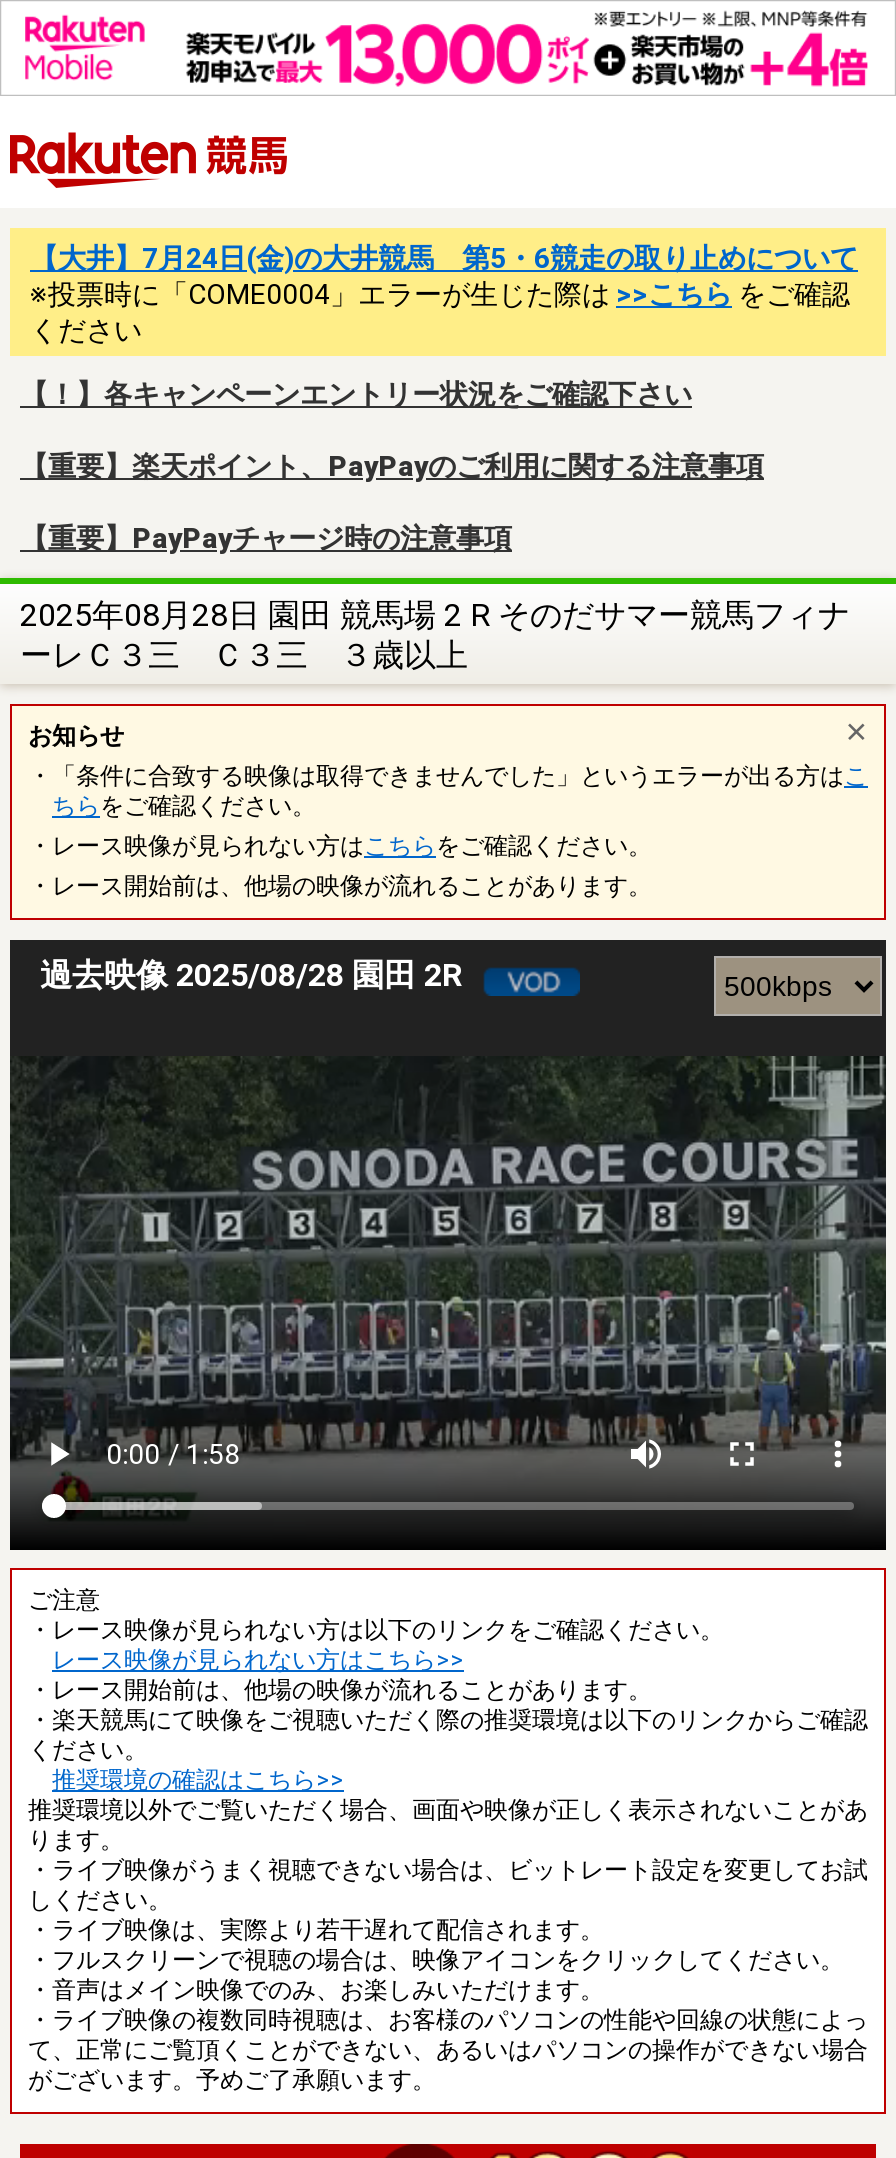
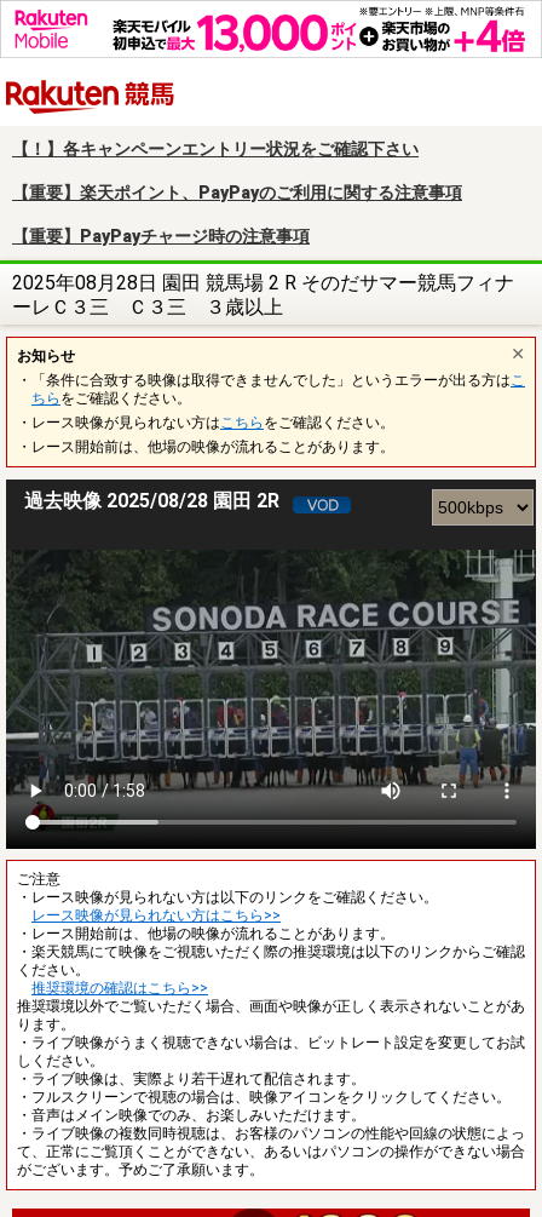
- 【大井】7月24日(金)の大井競馬 第5・6競走の取り止めについて
- ※投票時に「COME0004」エラーが生じた際は>>こちらをご確認
- ください
